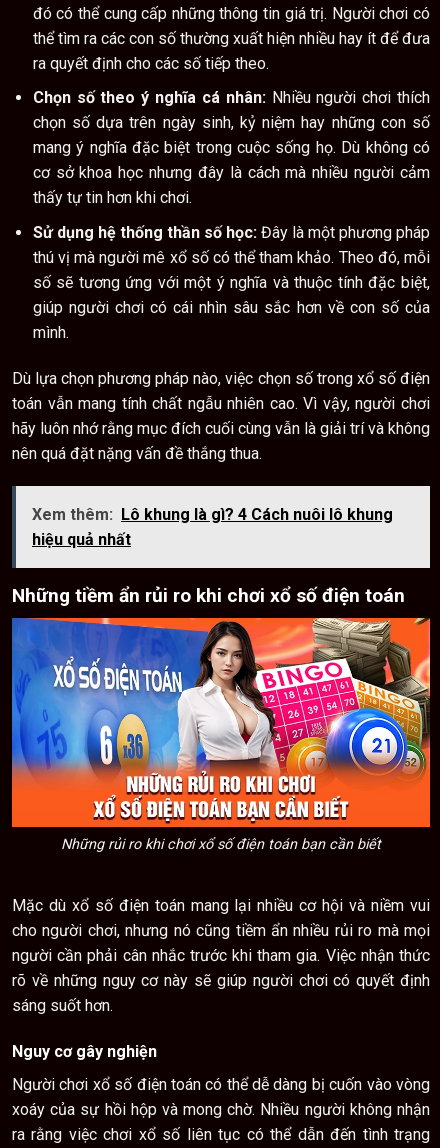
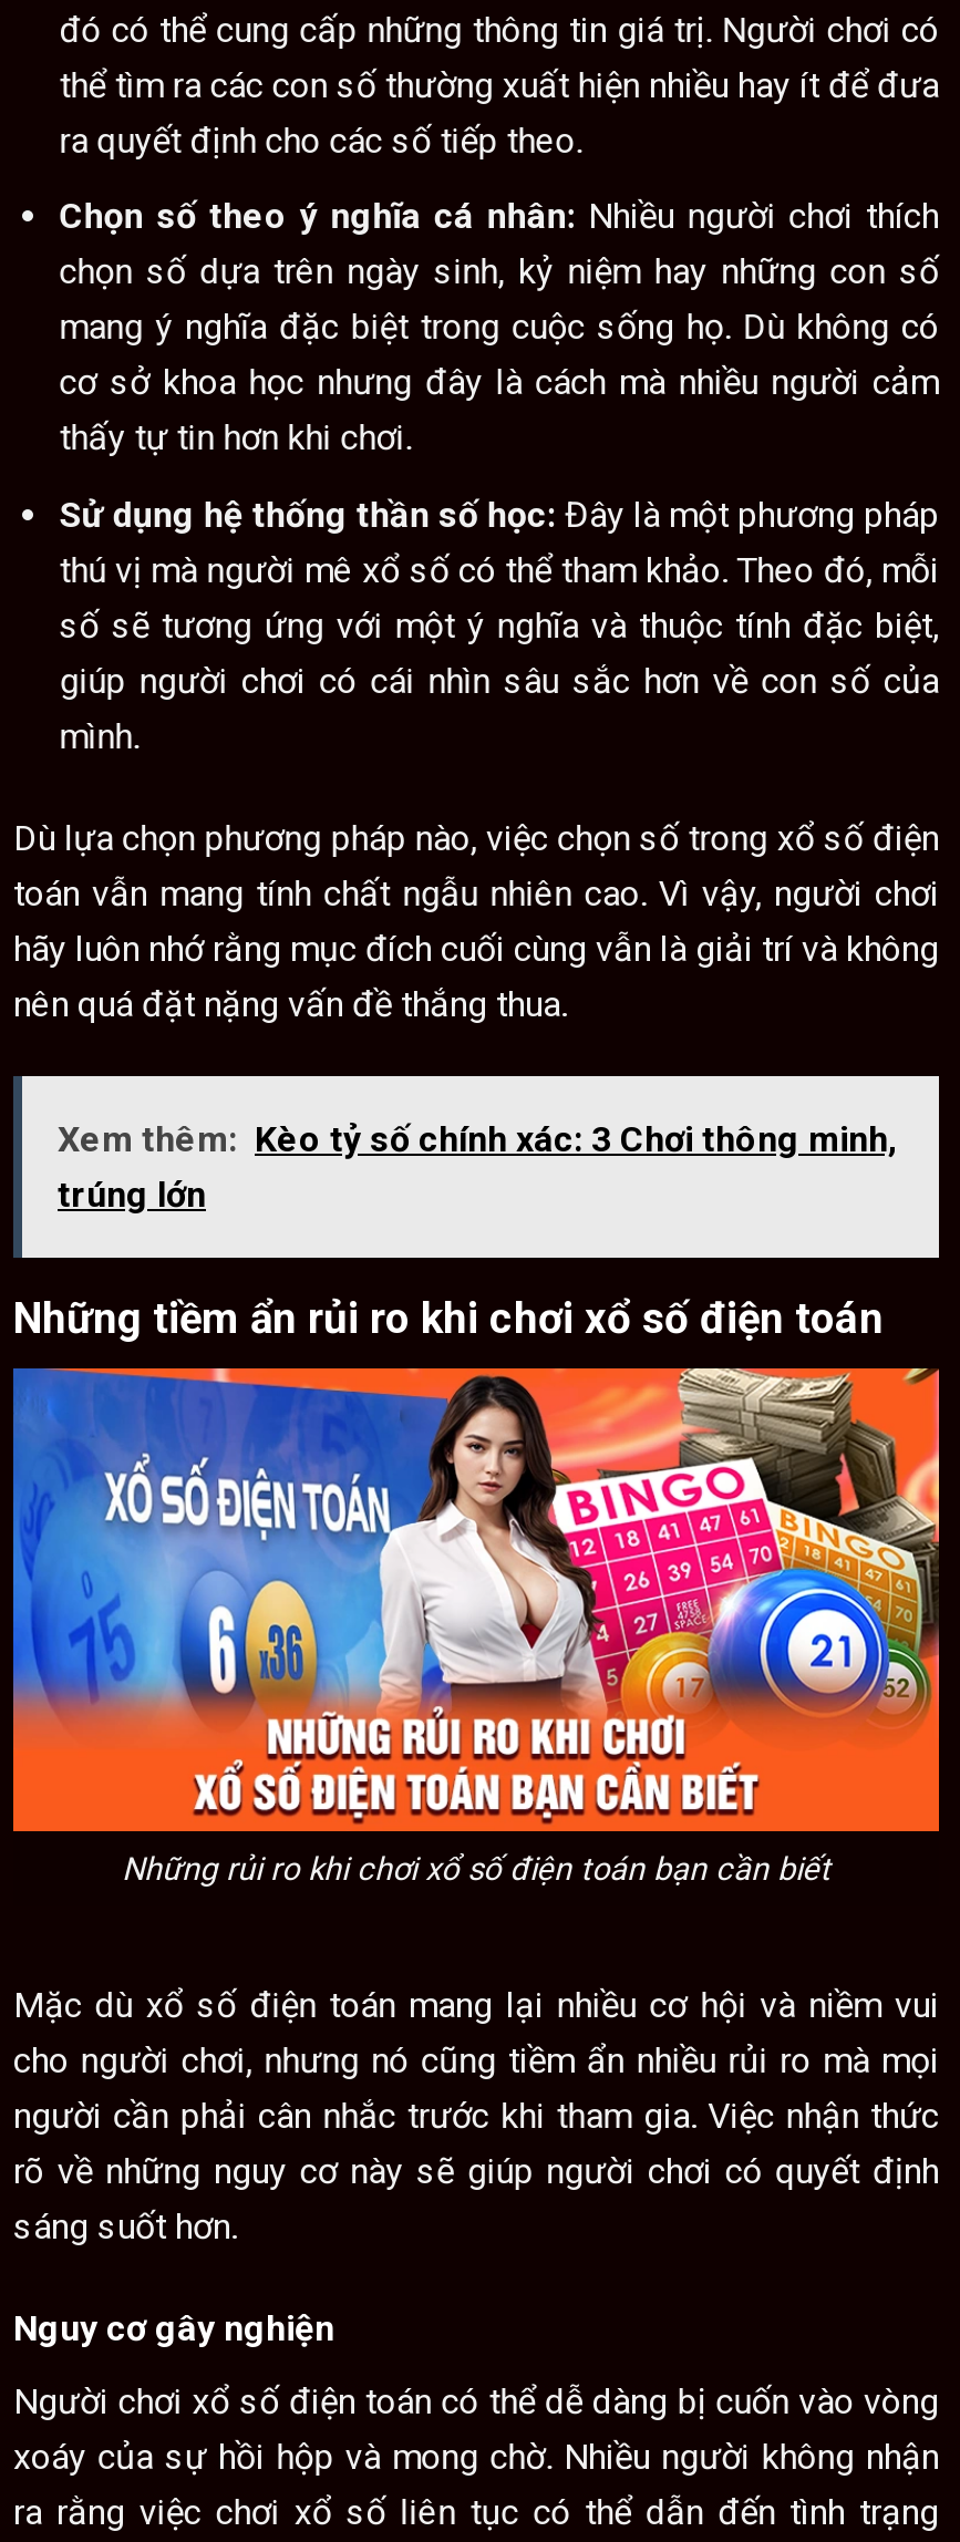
- Xem thêm: Lô khung là gì? 4 Cách nuôi lô khung
- hiệu quả nhất
+ Xem thêm: Kèo tỷ số chính xác: 3 Chơi thông minh,
+ trúng lớn
